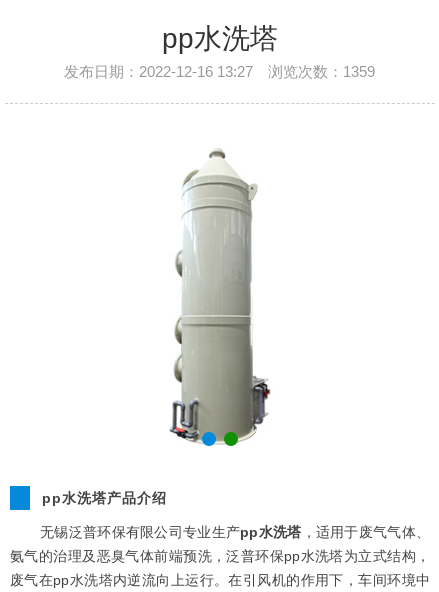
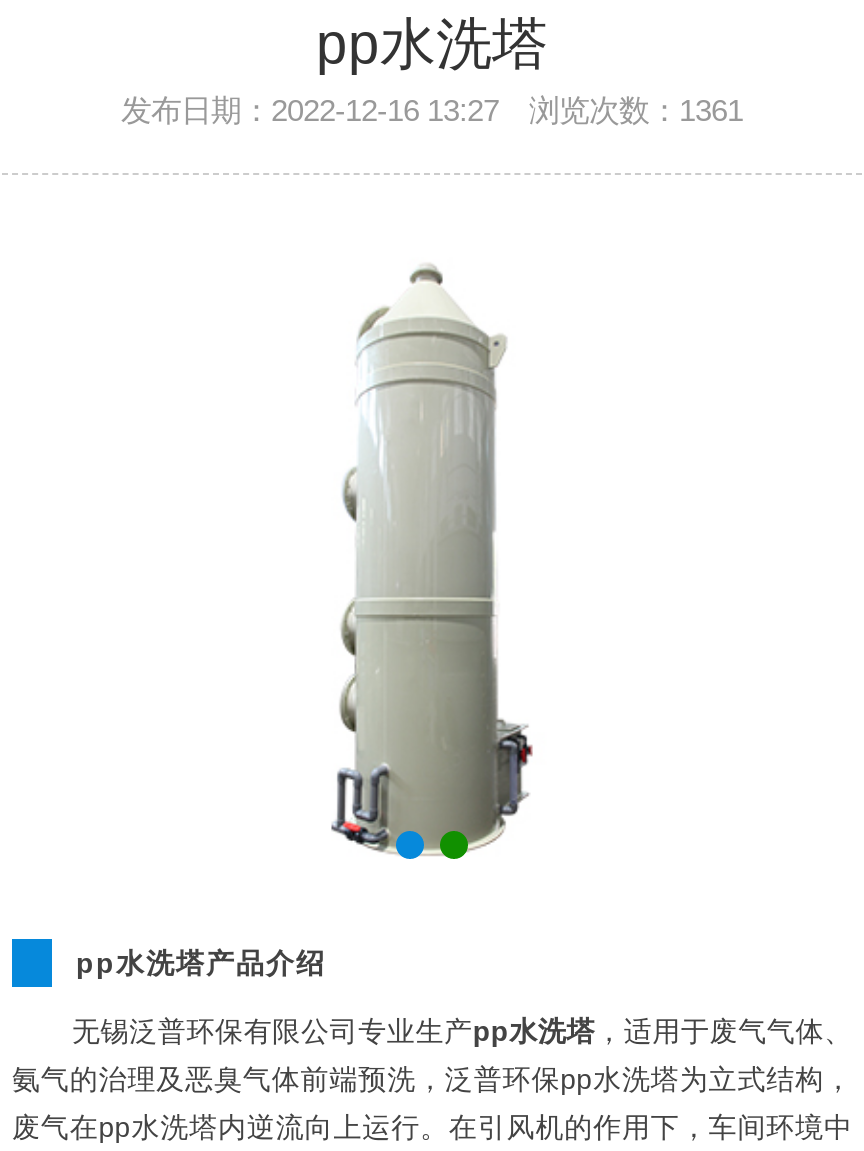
- 发布日期：2022-12-16 13:27 浏览次数：1359
+ 发布日期：2022-12-16 13:27 浏览次数：1361
